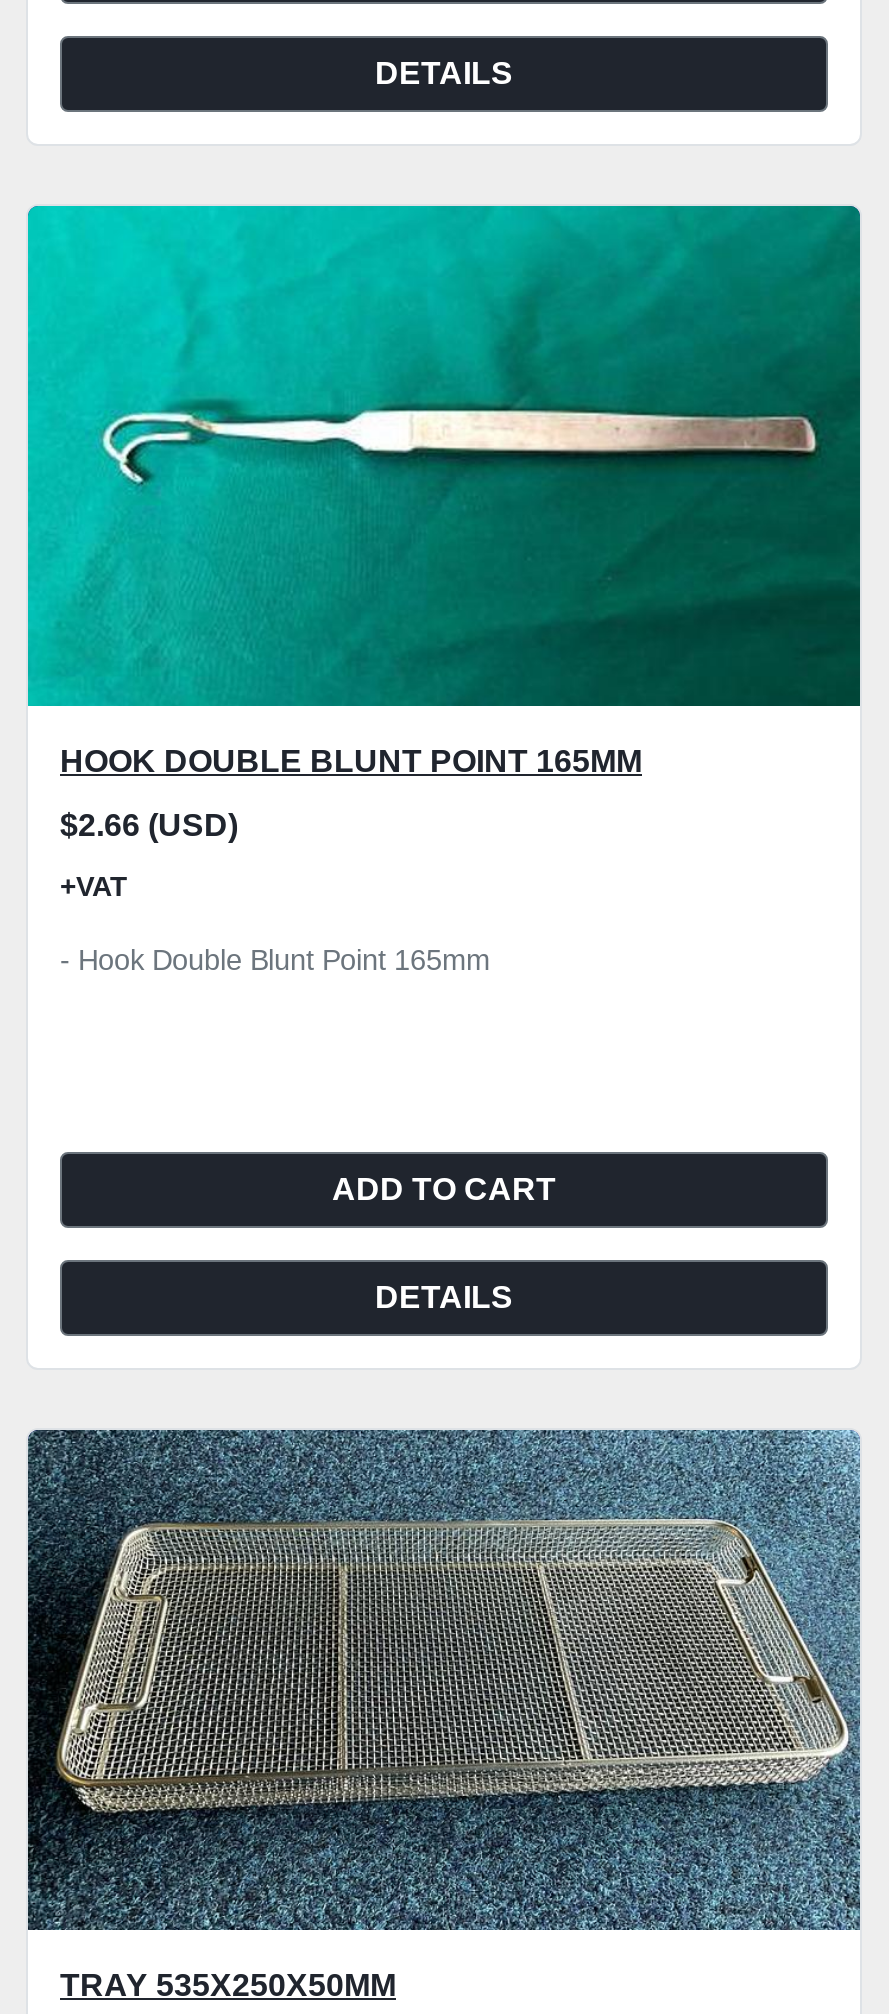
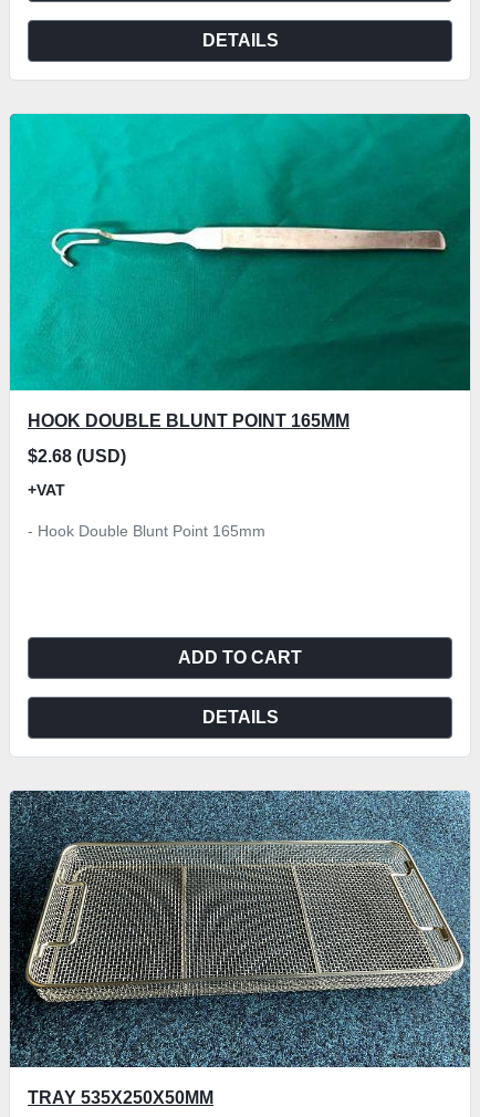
- $2.66 (USD)
+ $2.68 (USD)
